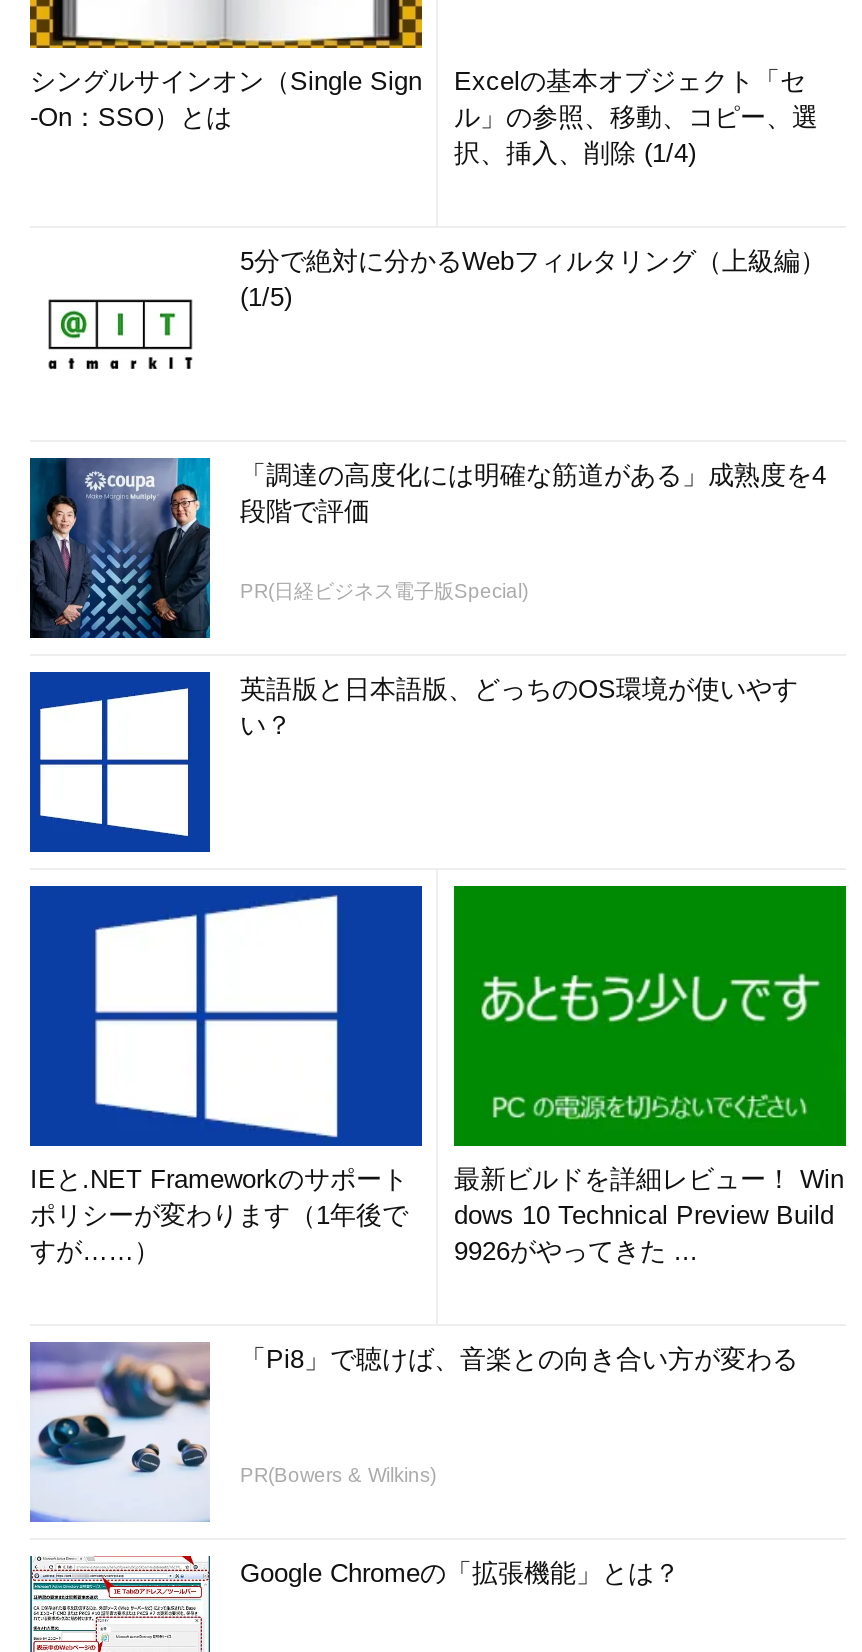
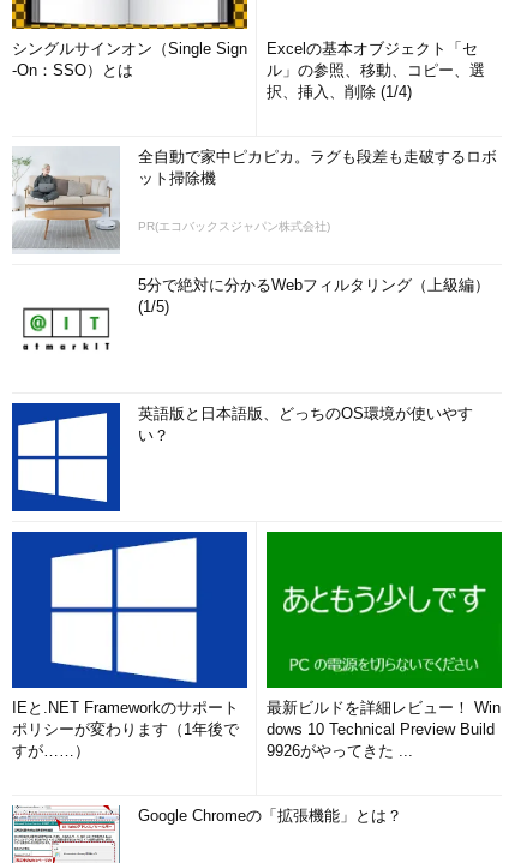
+ [image]
+ 全自動で家中ピカピカ。ラグも段差も走破するロボ
+ ット掃除機
+ PR(エコバックスジャパン株式会社)

moved down: 5分で絶対に分かるWebフィルタリング（上級編） | (1/5)

- [image]
- 「調達の高度化には明確な筋道がある」成熟度を4
- 段階で評価
- PR(日経ビジネス電子版Special)

- [image]
- 「Pi8」で聴けば、音楽との向き合い方が変わる

- PR(Bowers & Wilkins)
